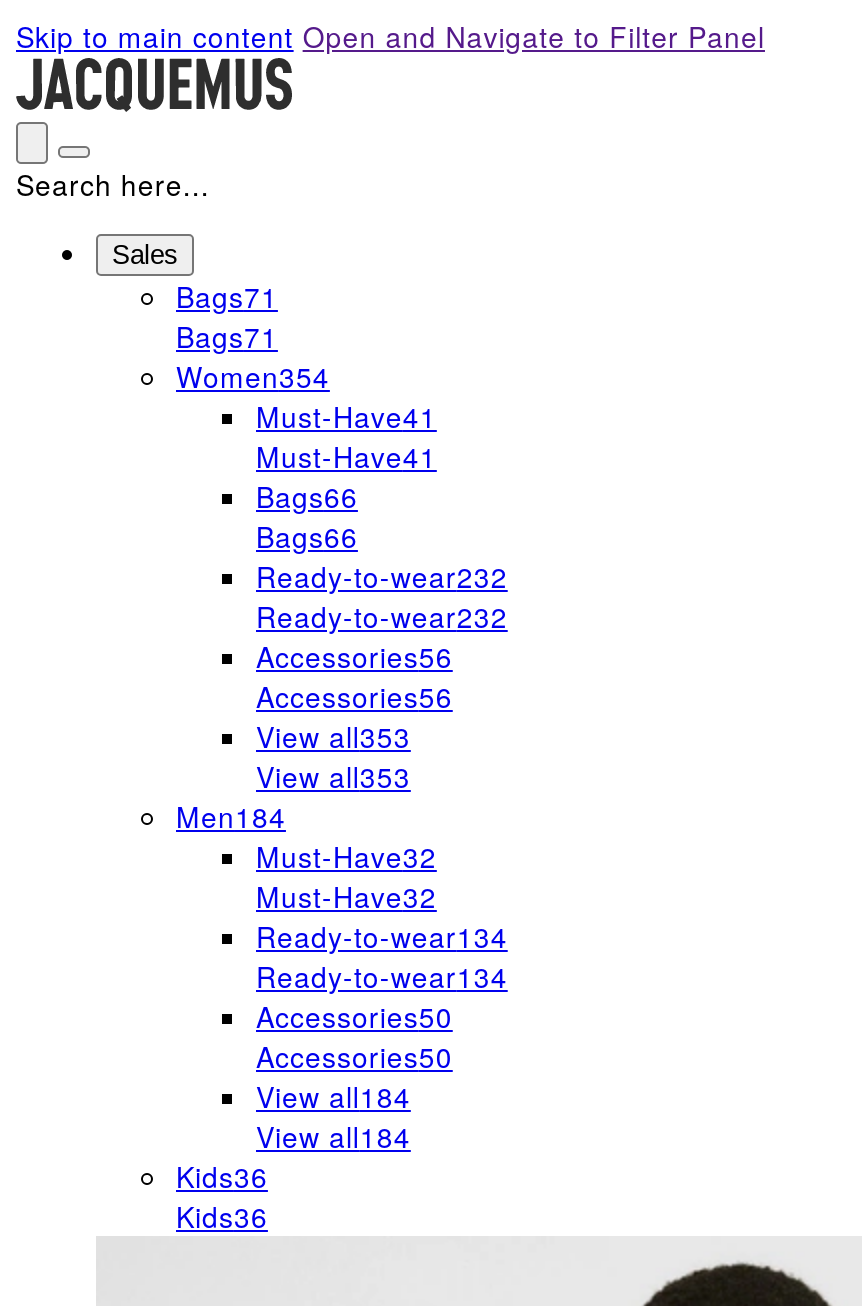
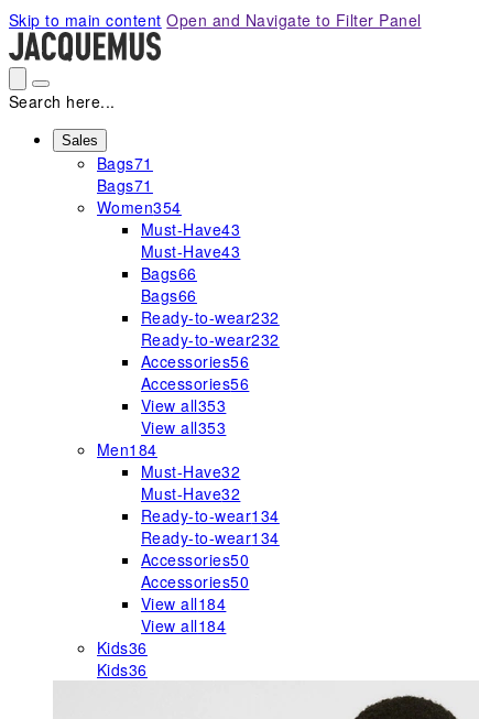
- Must-Have41
+ Must-Have43

- Must-Have41
+ Must-Have43
